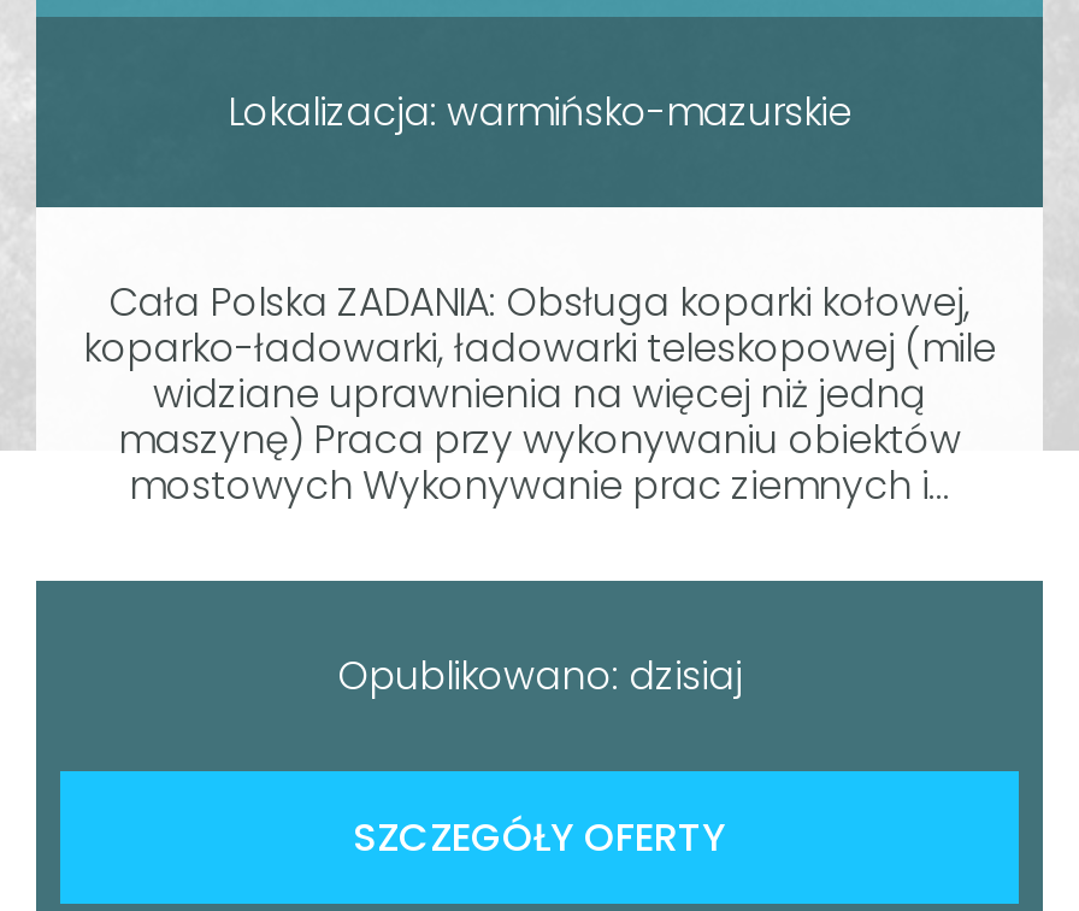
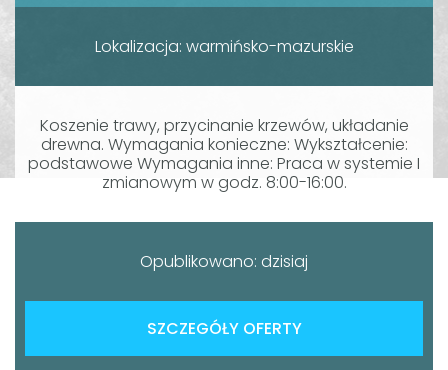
- Cała Polska ZADANIA: Obsługa koparki kołowej,
- koparko-ładowarki, ładowarki teleskopowej (mile
- widziane uprawnienia na więcej niż jedną
- maszynę) Praca przy wykonywaniu obiektów
- mostowych Wykonywanie prac ziemnych i...
+ Koszenie trawy, przycinanie krzewów, układanie
+ drewna. Wymagania konieczne: Wykształcenie:
+ podstawowe Wymagania inne: Praca w systemie I
+ zmianowym w godz. 8:00-16:00.
